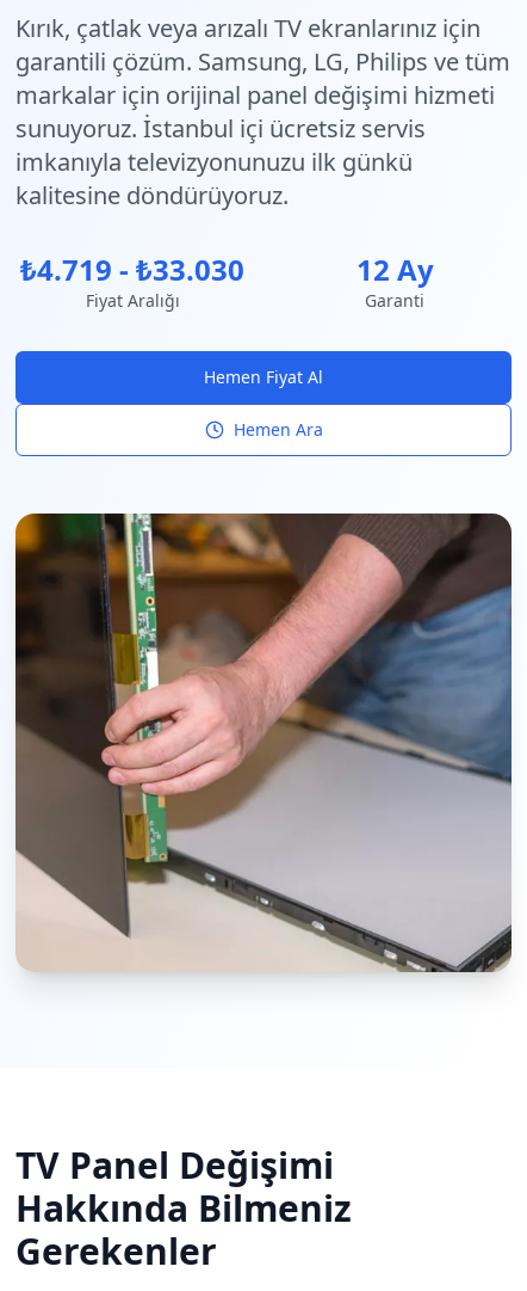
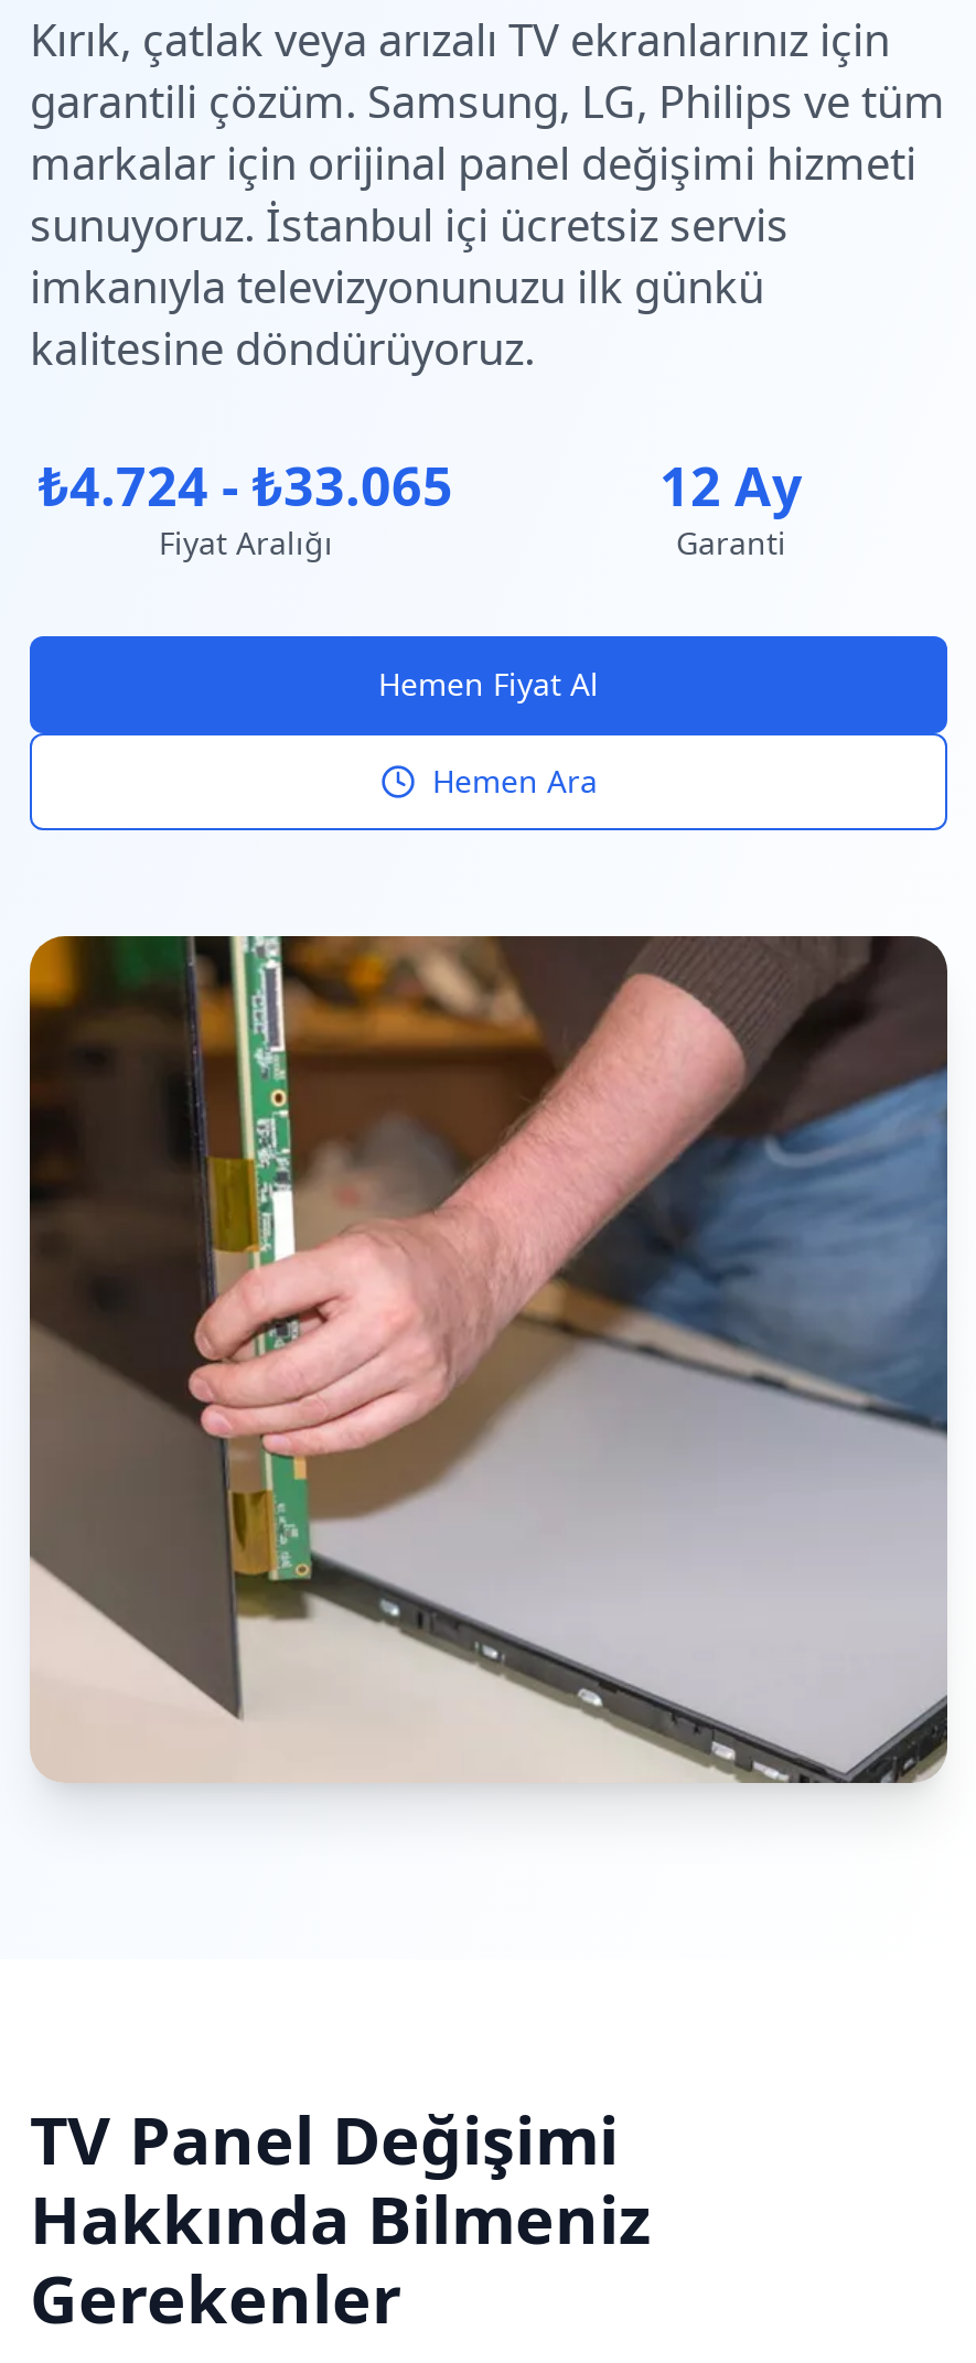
- ₺4.719 - ₺33.030
+ ₺4.724 - ₺33.065
